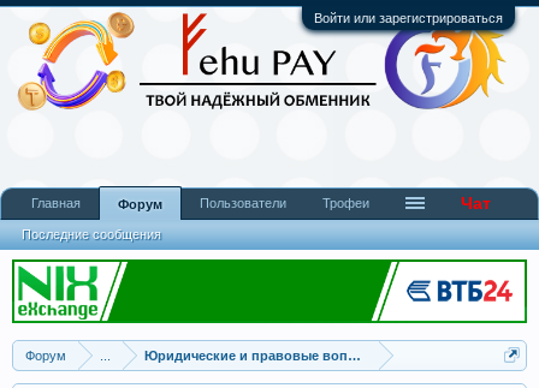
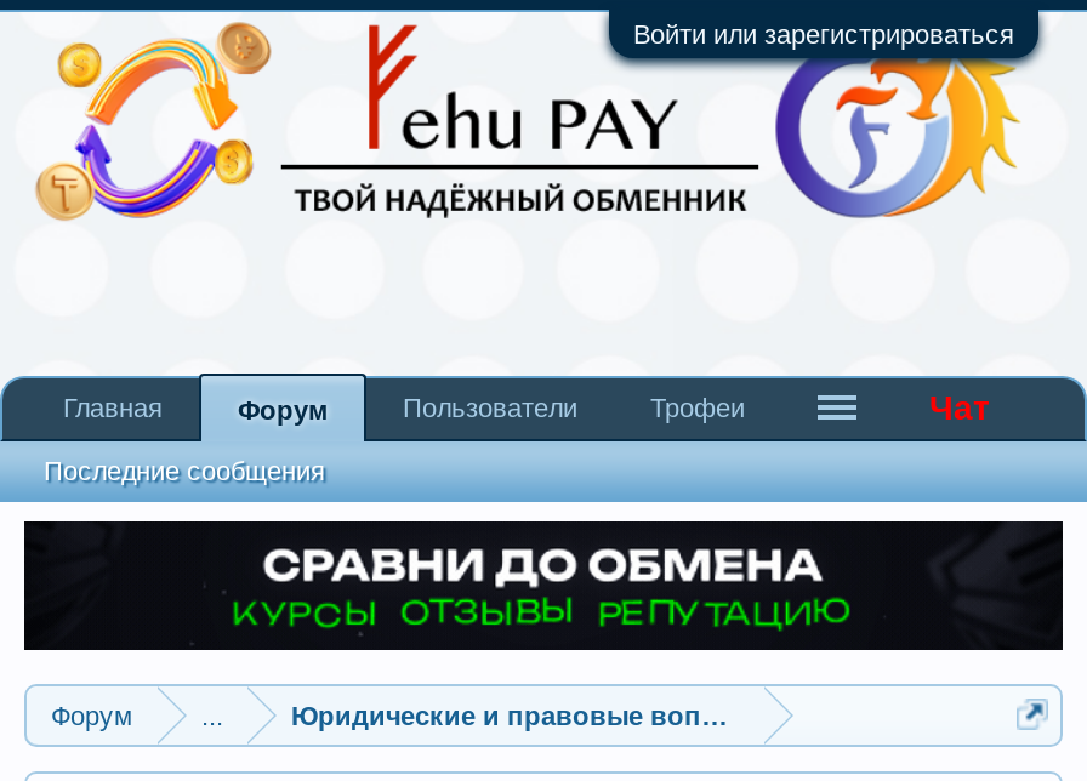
- [image]
+ [image]
